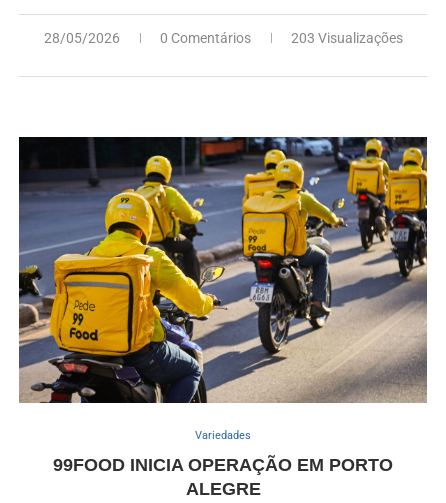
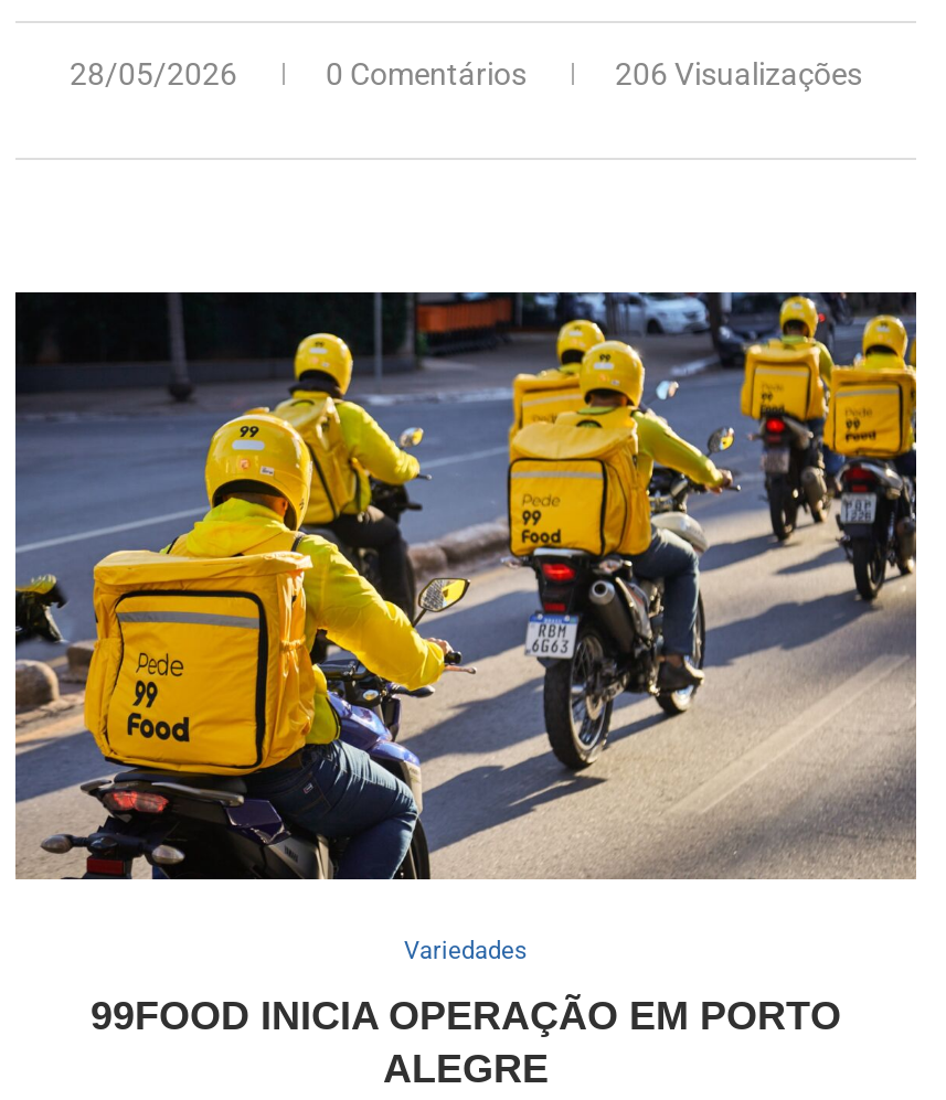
- 203 Visualizações
+ 206 Visualizações
